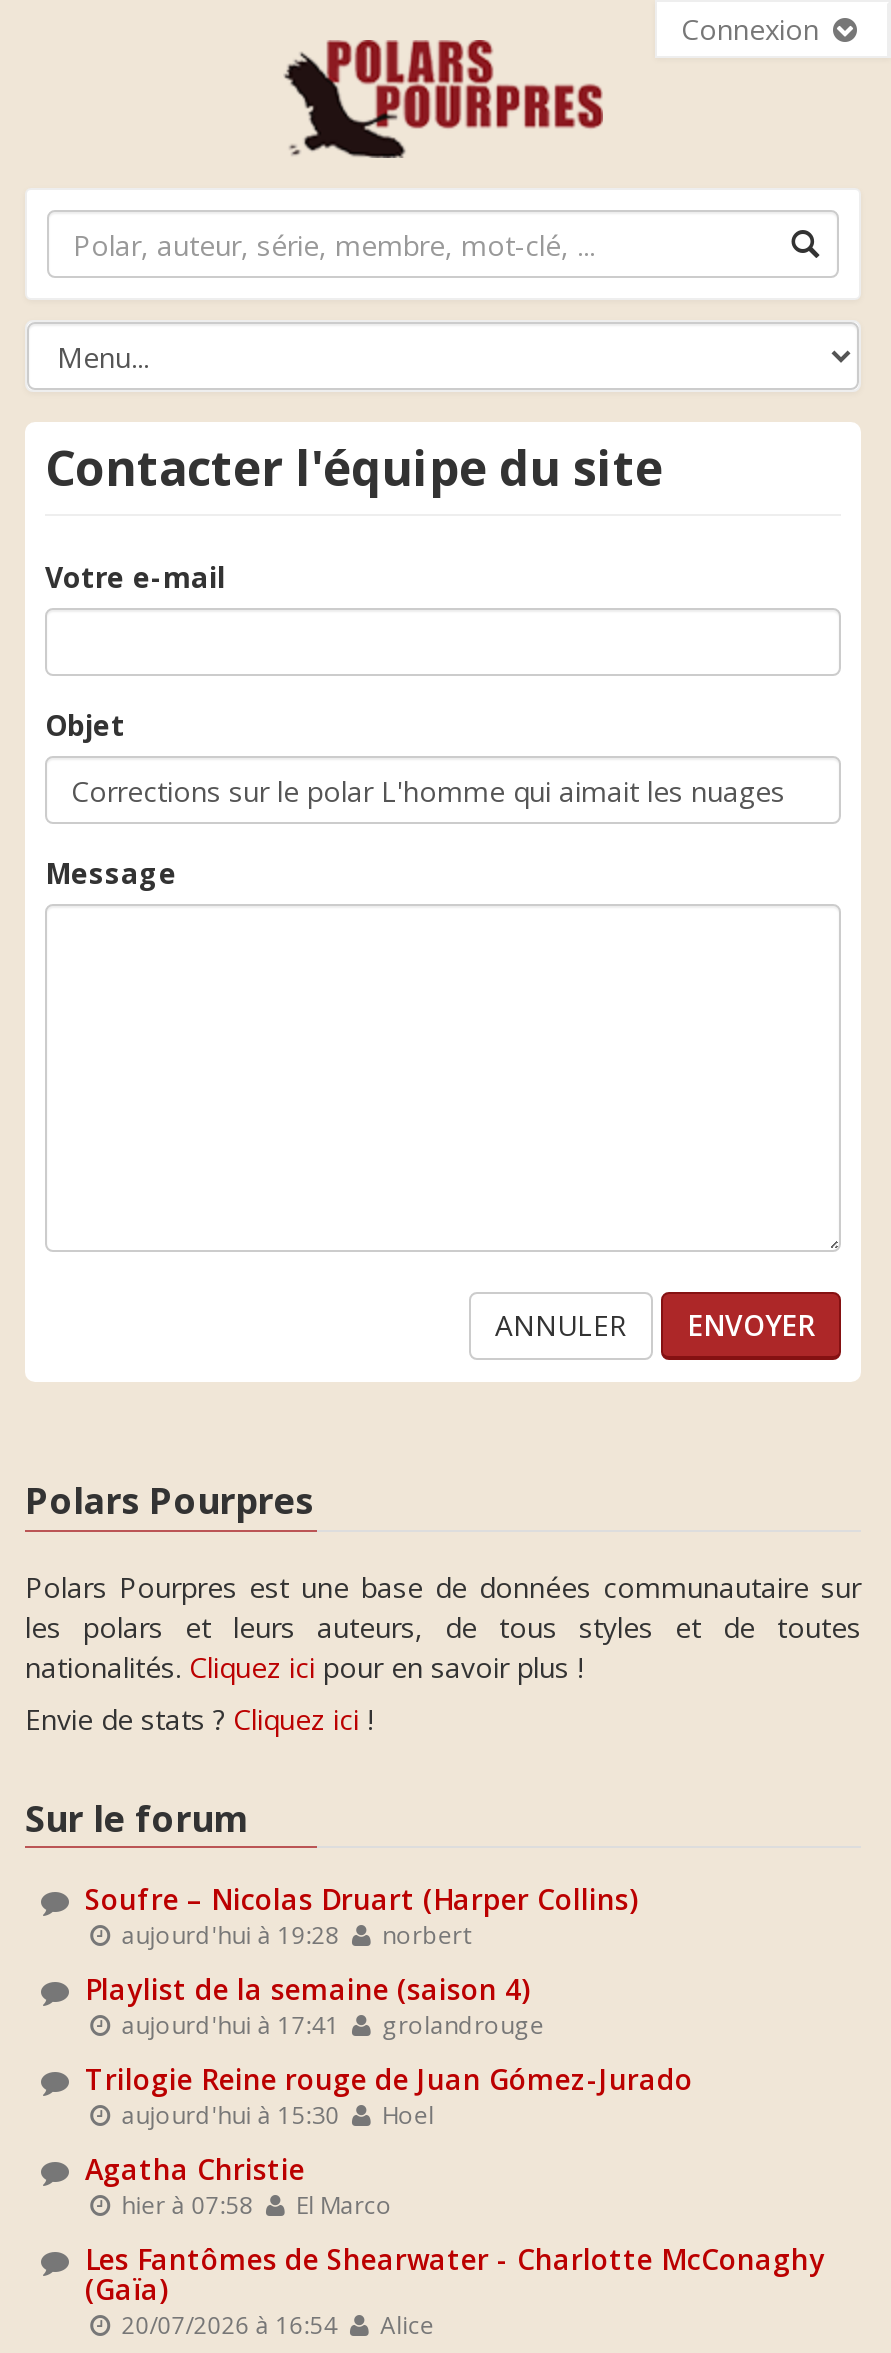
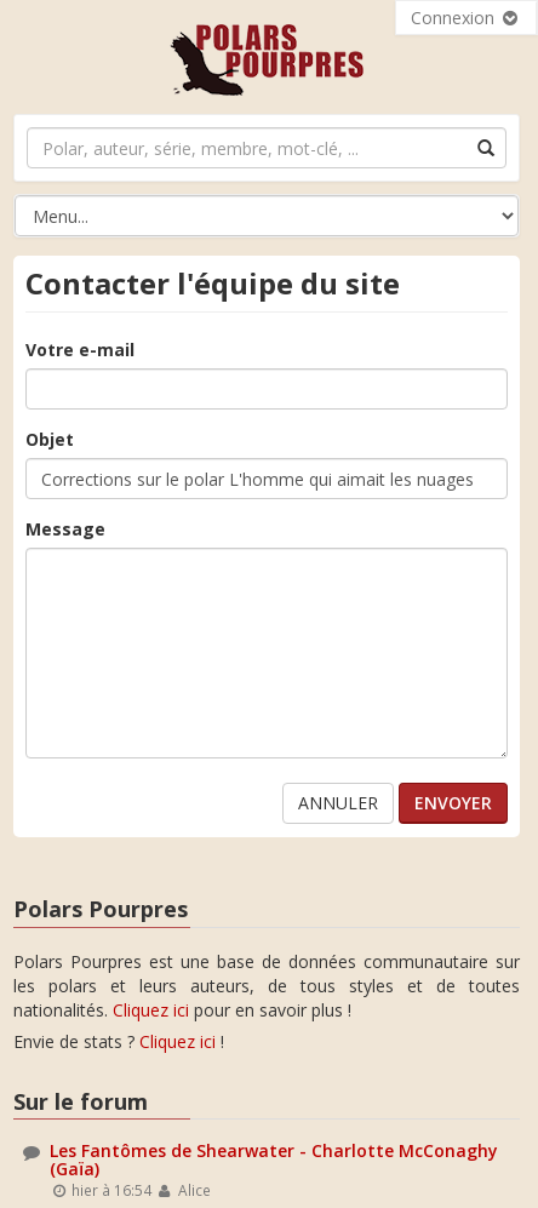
- Soufre – Nicolas Druart (Harper Collins)
- aujourd'hui à 19:28
- norbert
- Playlist de la semaine (saison 4)
- aujourd'hui à 17:41
- grolandrouge
- Trilogie Reine rouge de Juan Gómez-Jurado
- aujourd'hui à 15:30
- Hoel
- Agatha Christie
- hier à 07:58
- El Marco

- 20/07/2026 à 16:54 Alice
+ hier à 16:54 Alice
